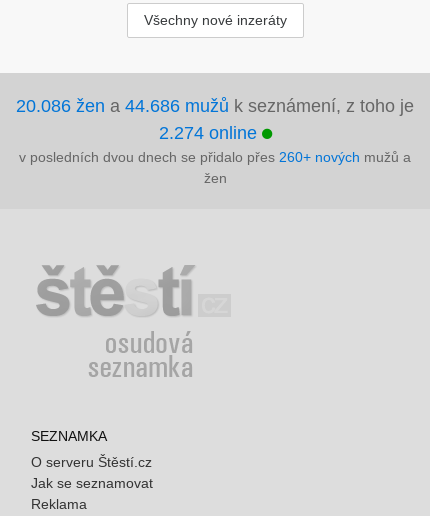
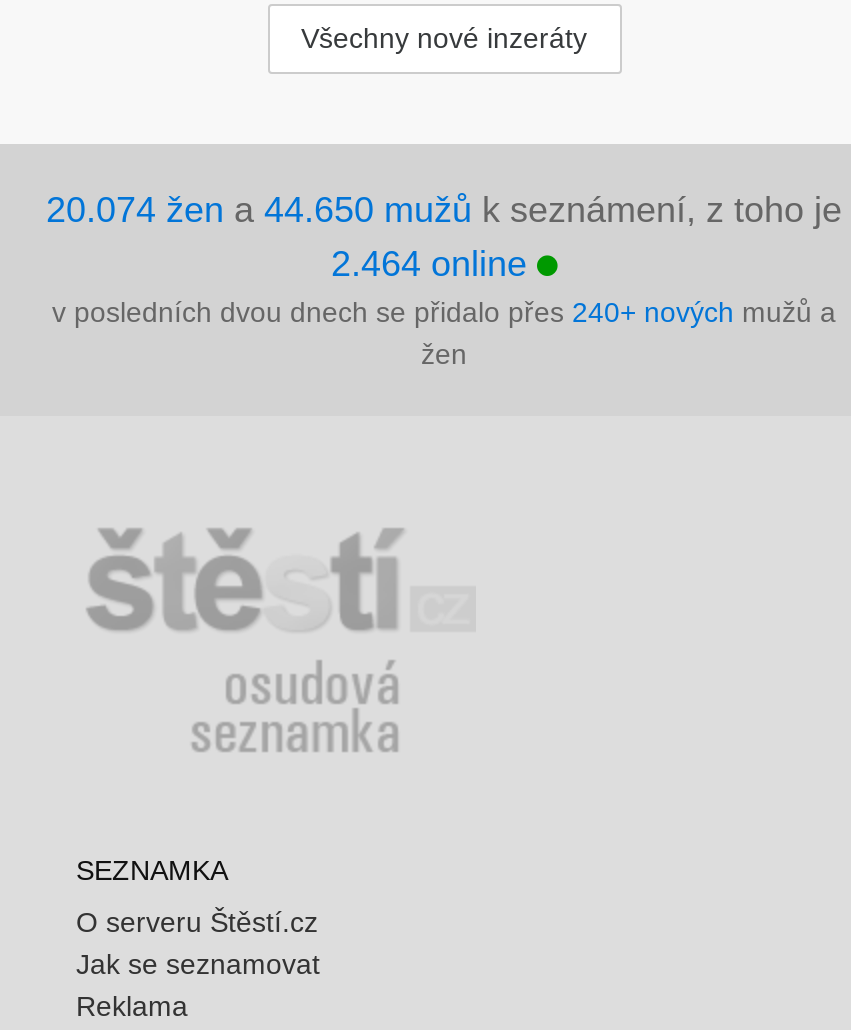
- 20.086 žen a 44.686 mužů k seznámení, z toho je
+ 20.074 žen a 44.650 mužů k seznámení, z toho je

- 2.274 online
+ 2.464 online

- v posledních dvou dnech se přidalo přes 260+ nových mužů a
+ v posledních dvou dnech se přidalo přes 240+ nových mužů a
